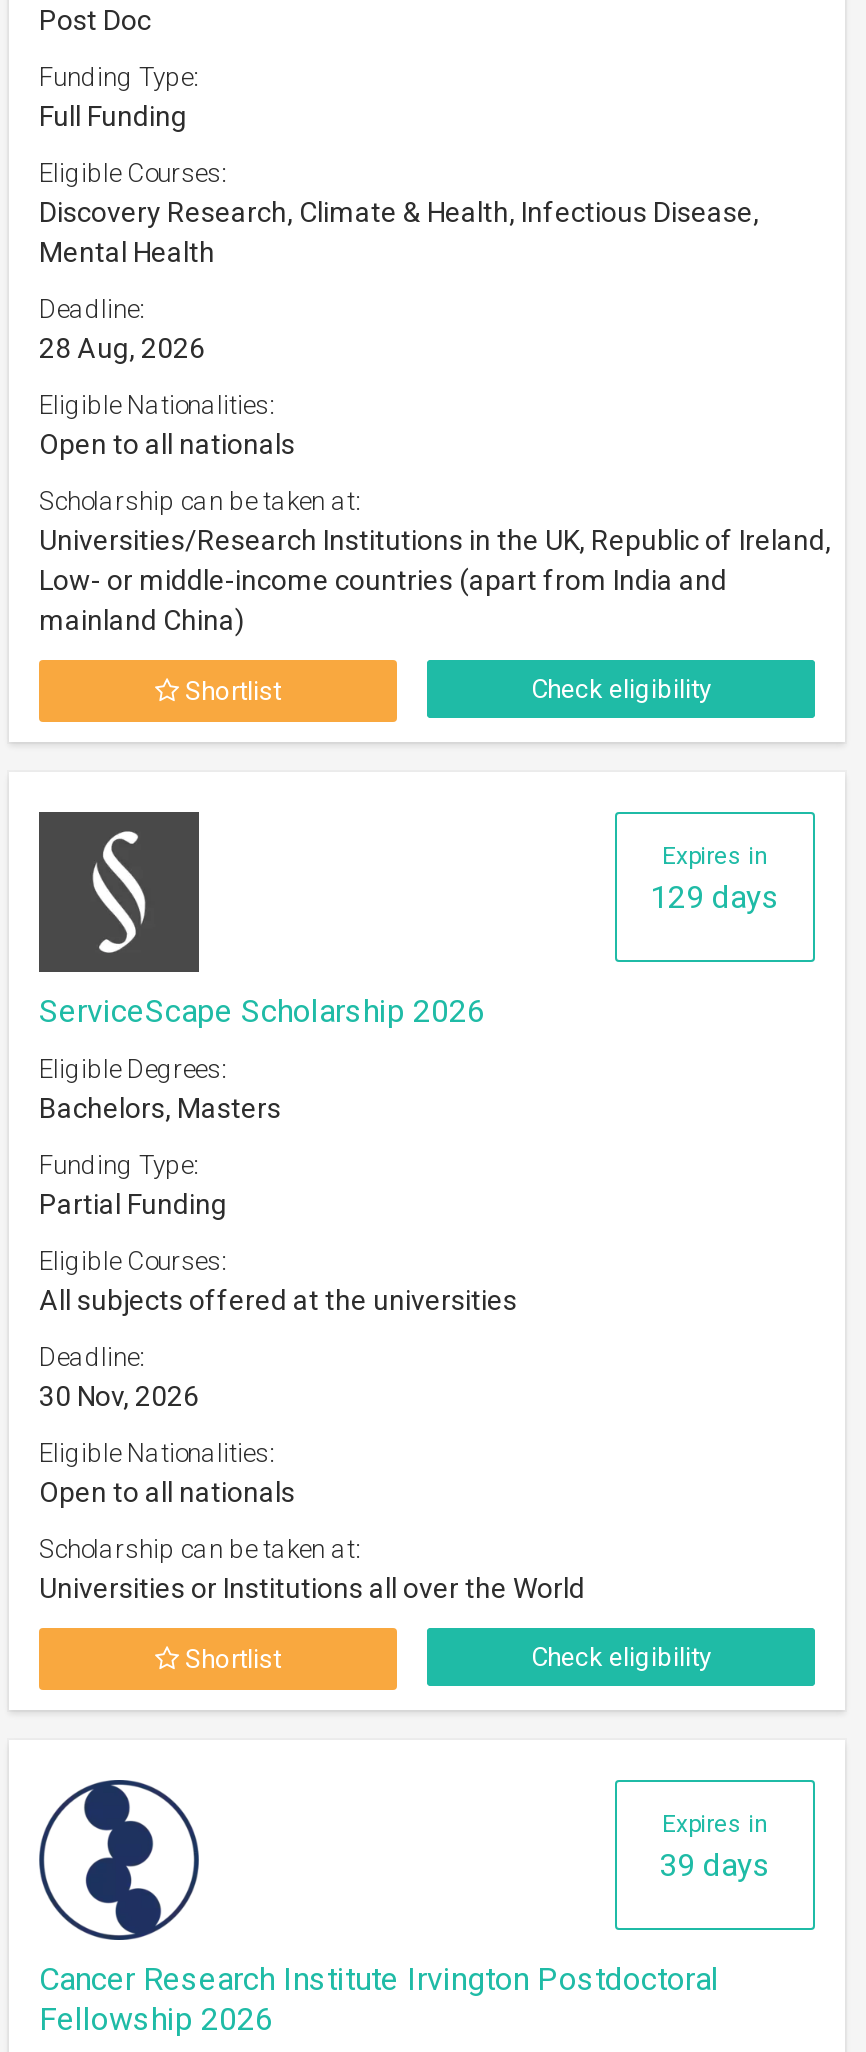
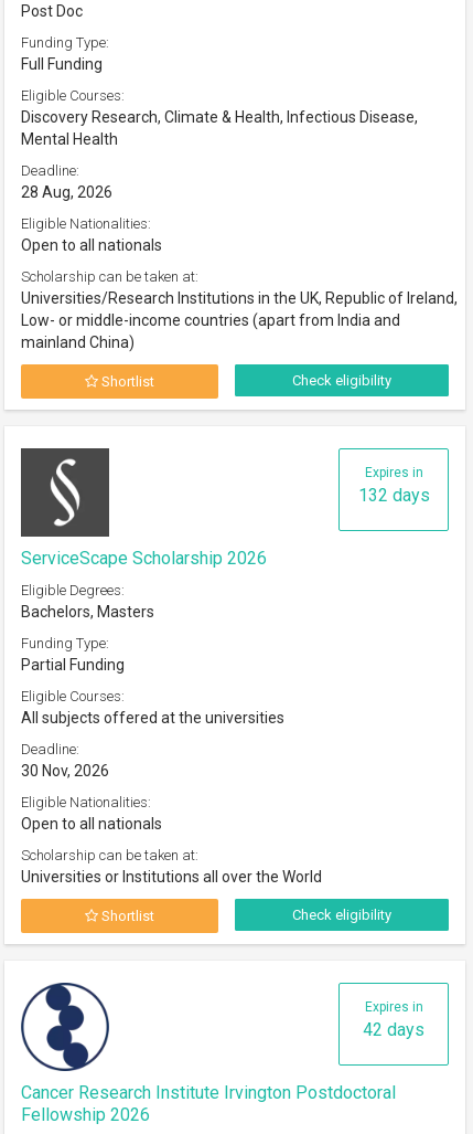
- 129 days
+ 132 days

- 39 days
+ 42 days
